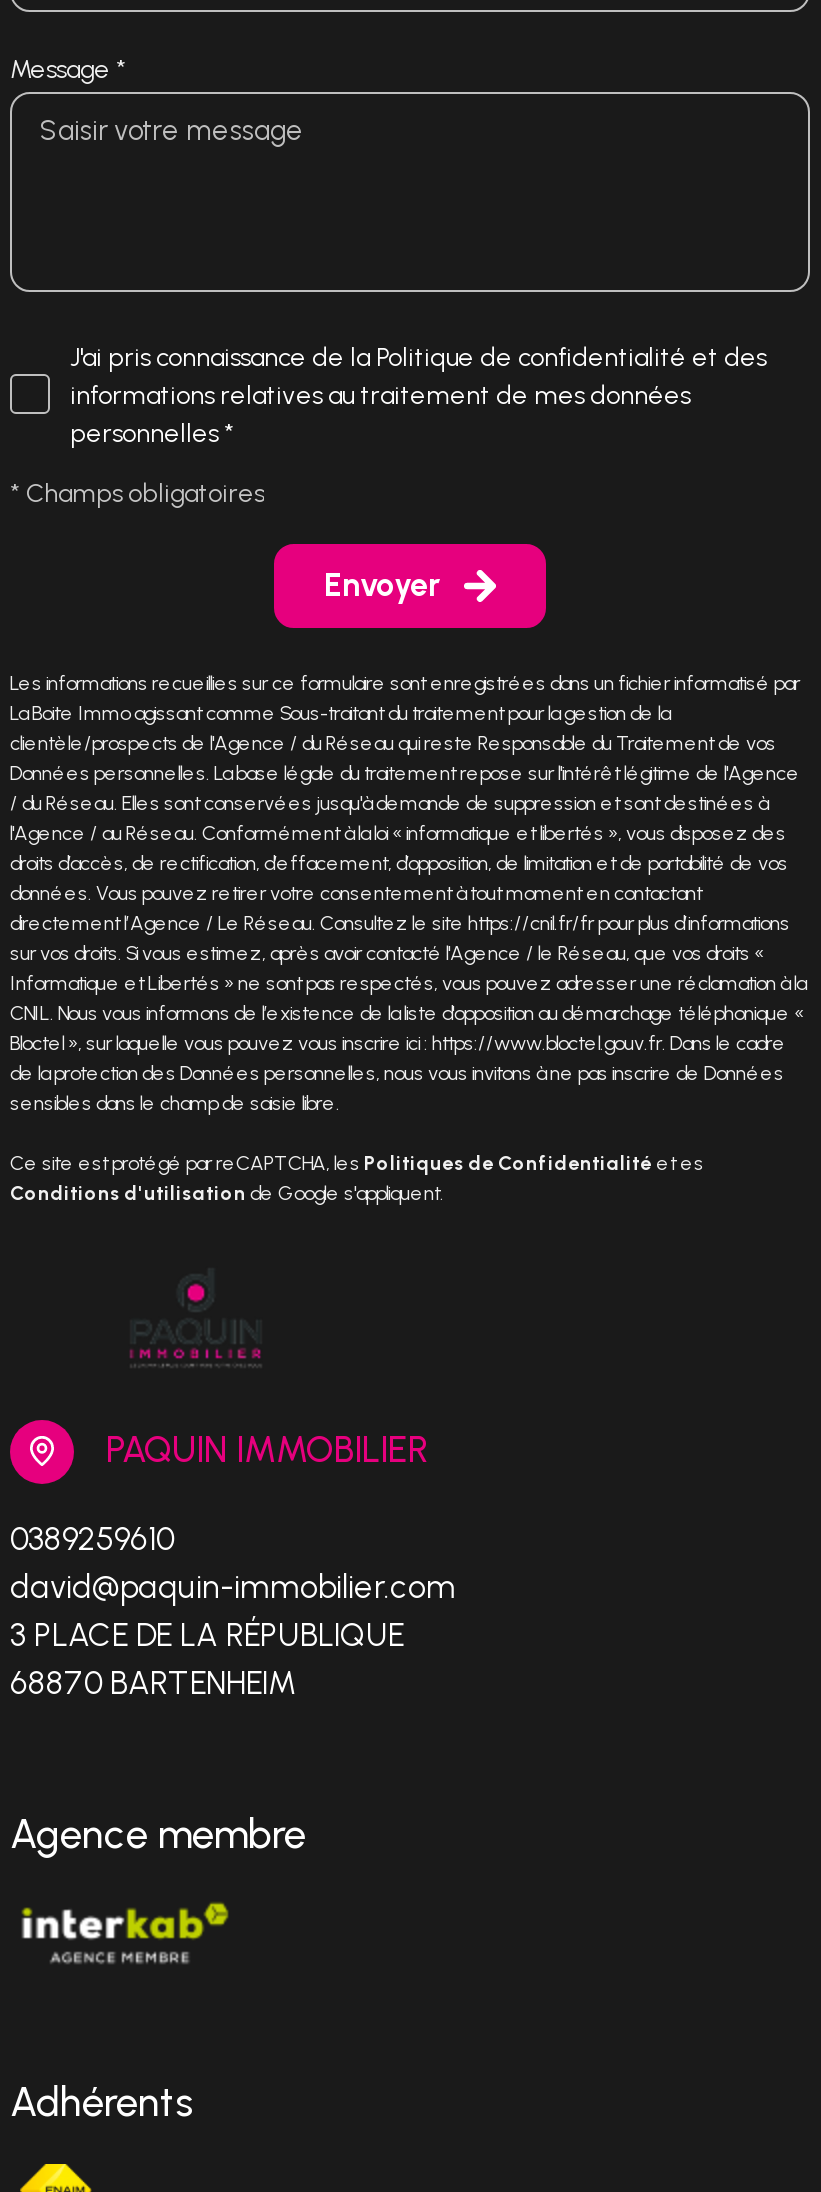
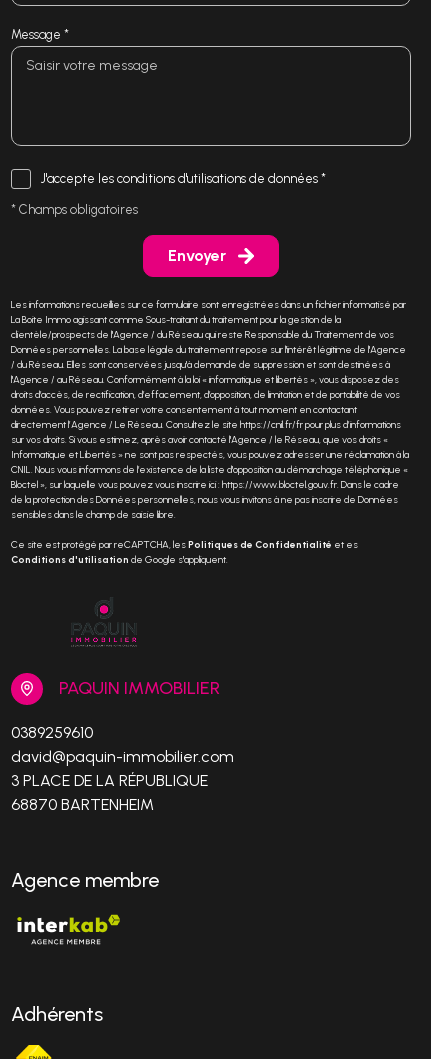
- J'ai pris connaissance de la Politique de confidentialité et des
- informations relatives au traitement de mes données
- personnelles *
+ J'accepte les conditions d'utilisations de données *
